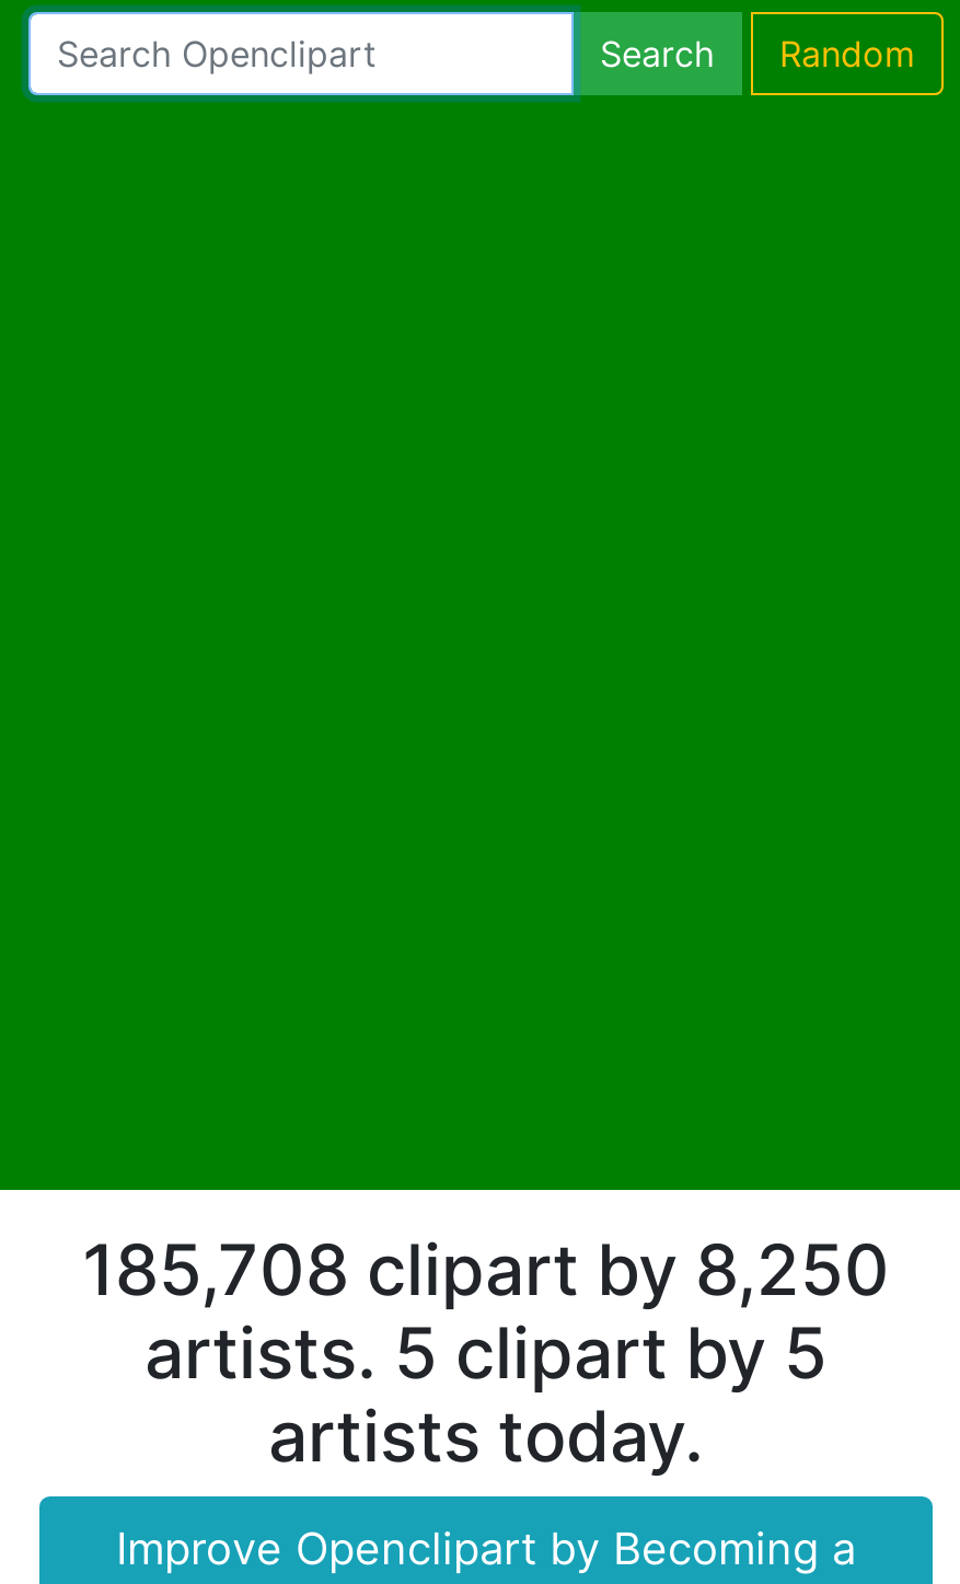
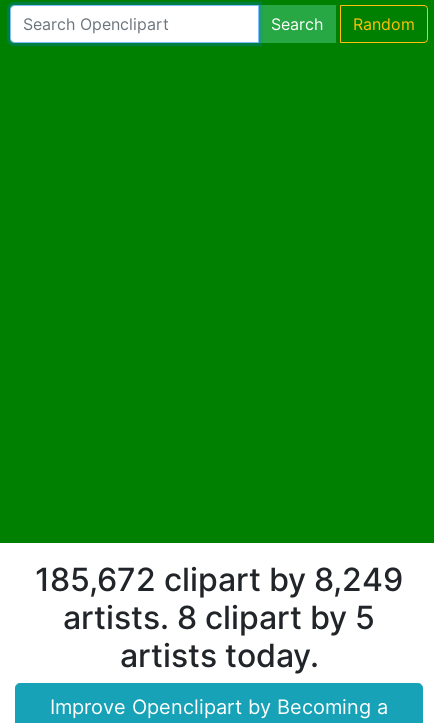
- 185,708 clipart by 8,250
+ 185,672 clipart by 8,249

- artists. 5 clipart by 5
+ artists. 8 clipart by 5
